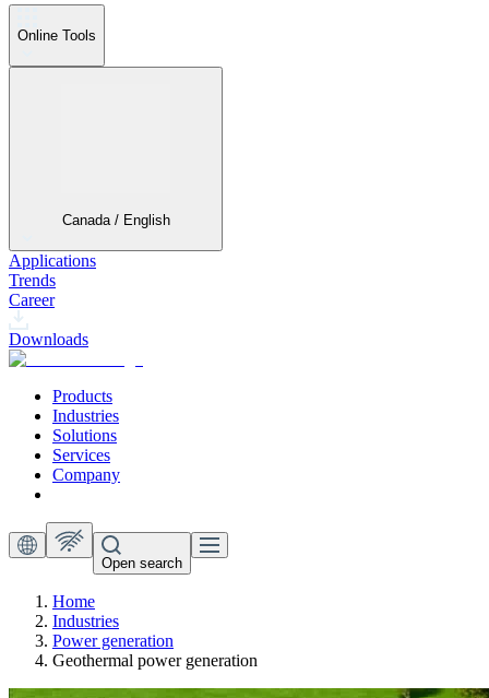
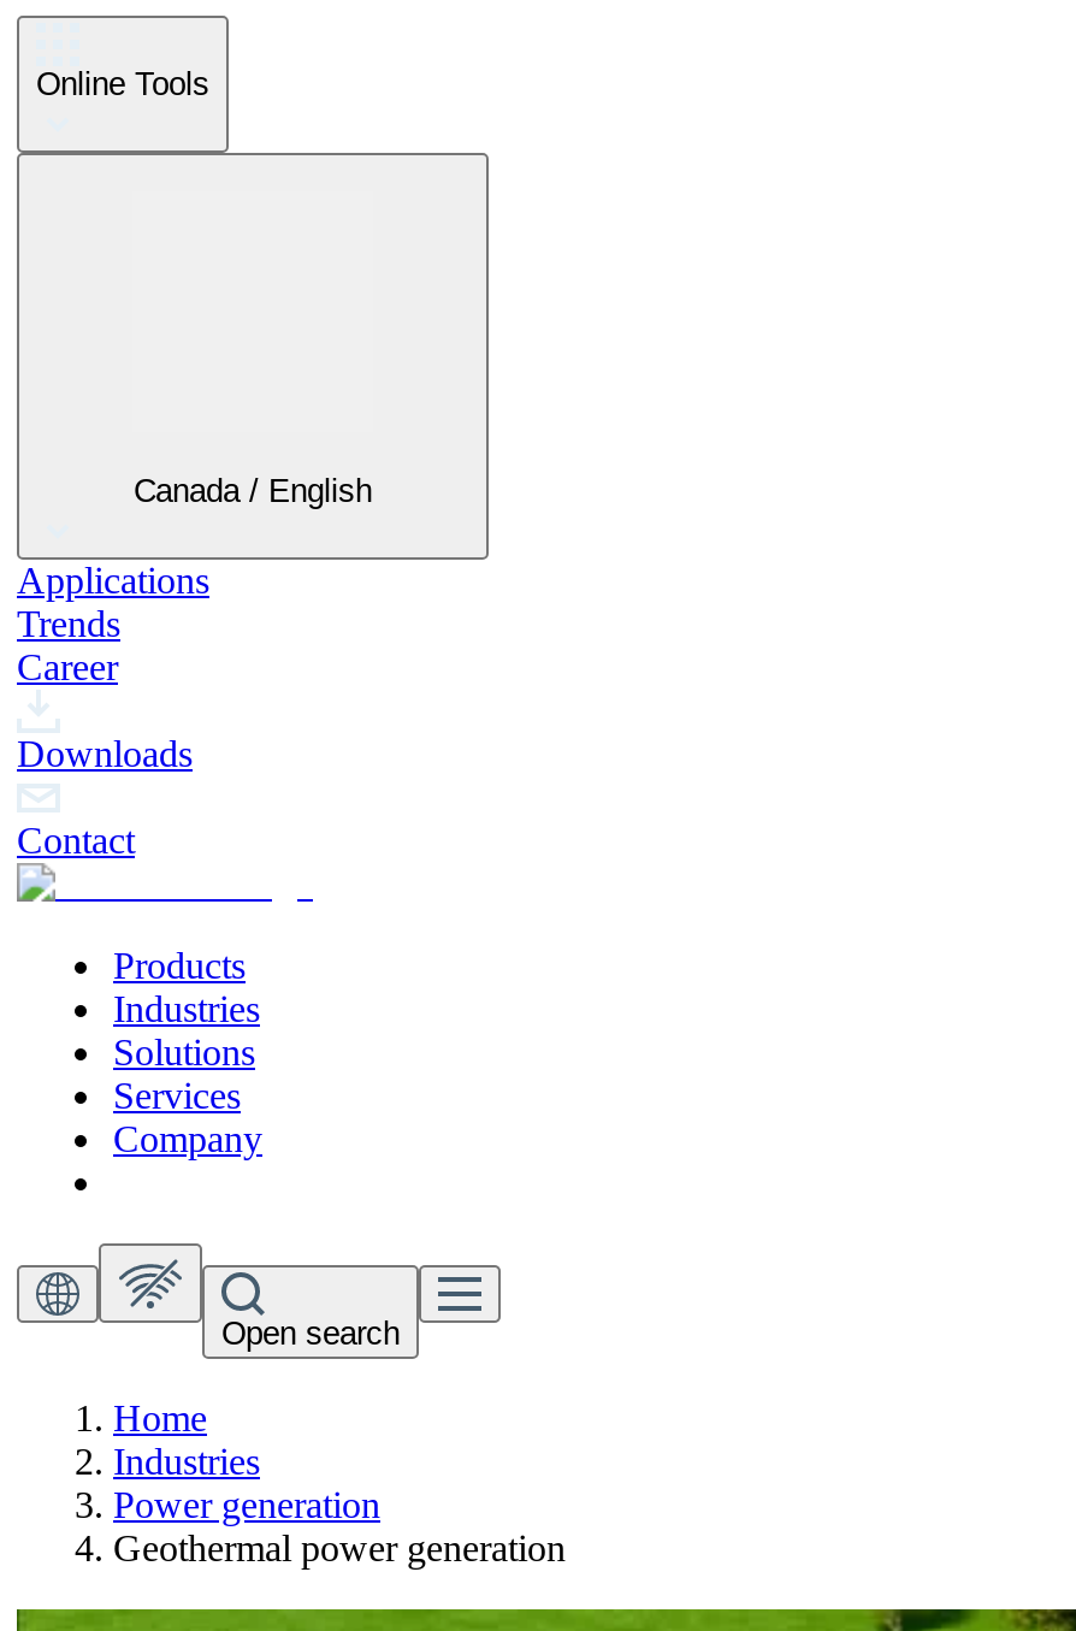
+ Contact
